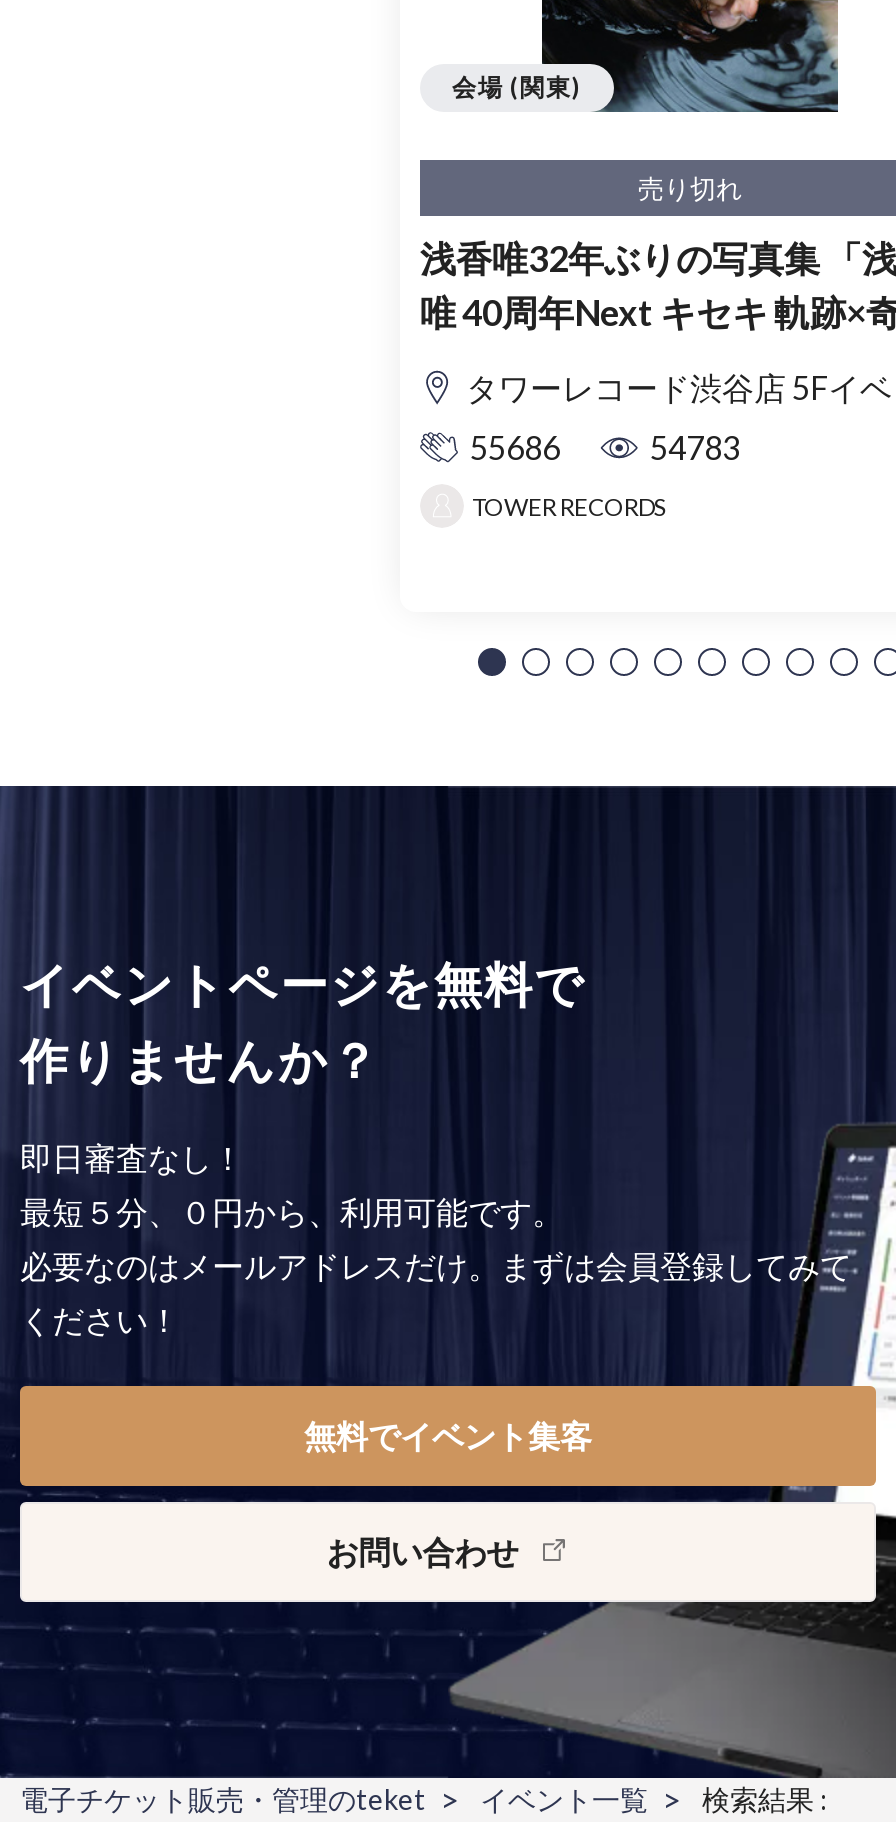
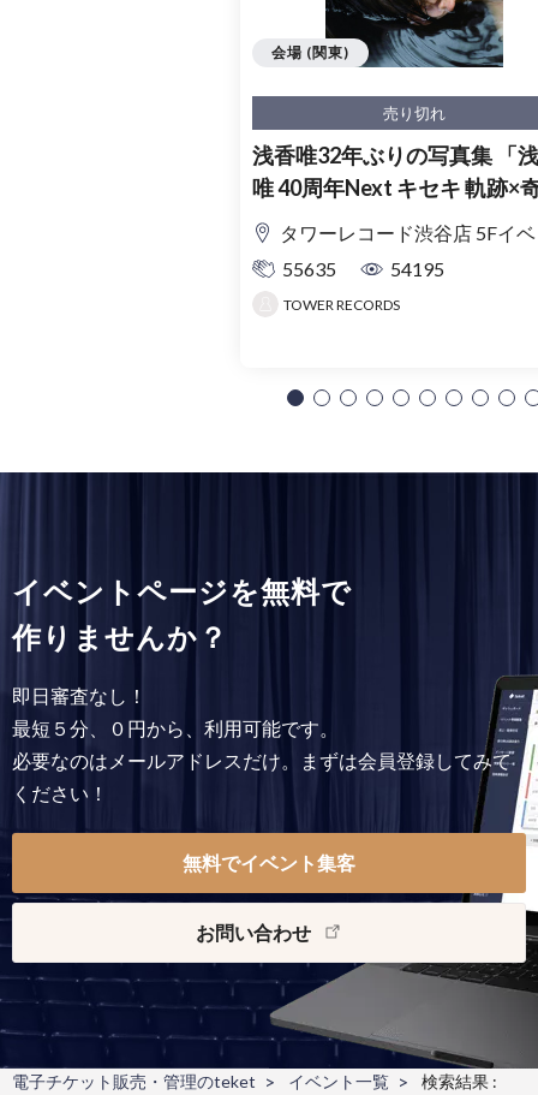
- 55686
+ 55635

- 54783
+ 54195
